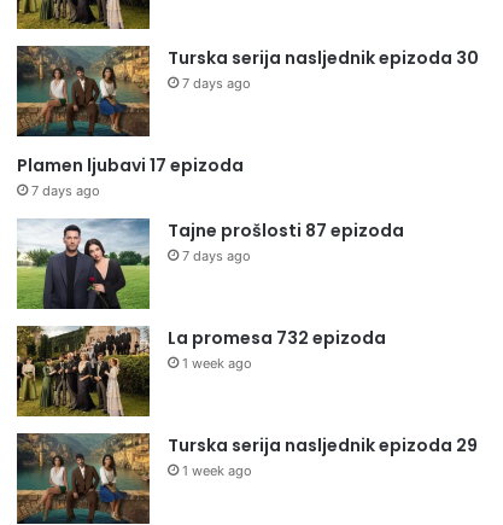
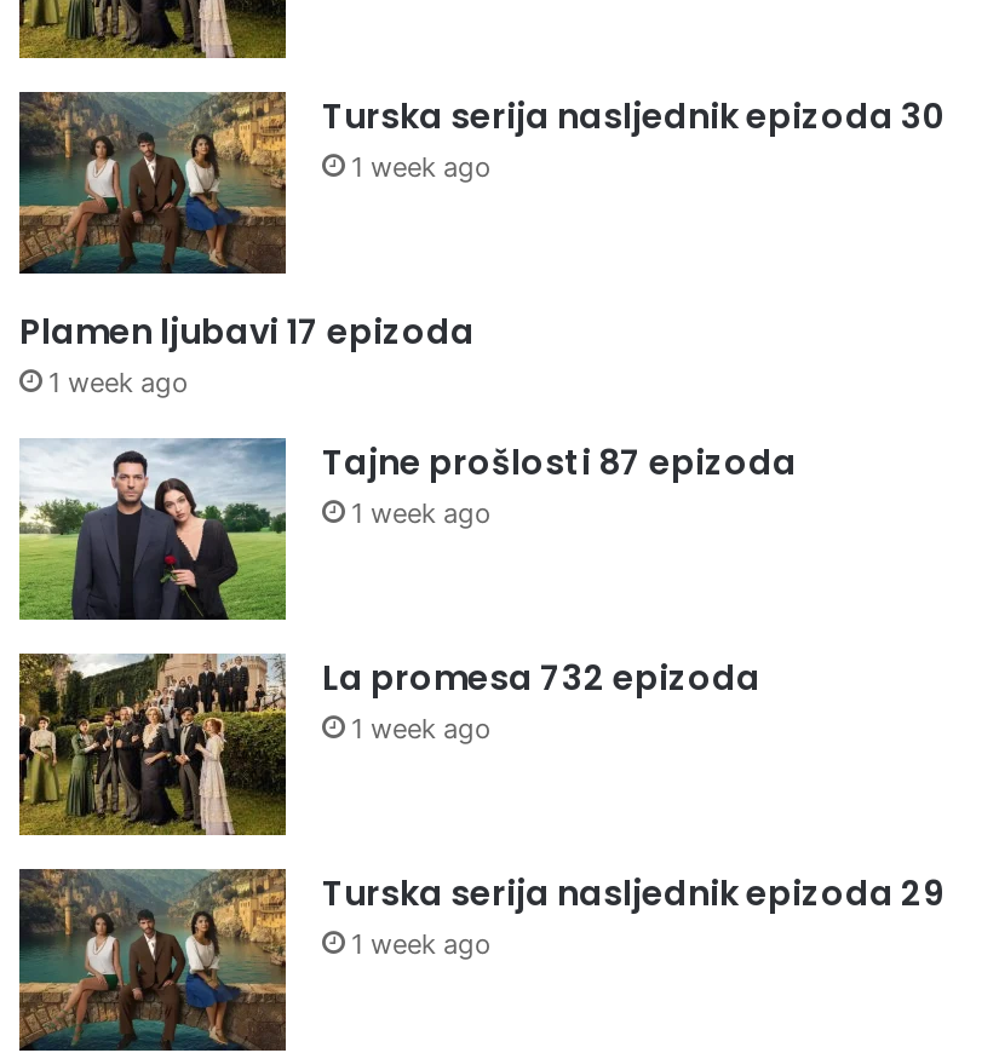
- 7 days ago
+ 1 week ago

- 7 days ago
+ 1 week ago

- 7 days ago
+ 1 week ago
